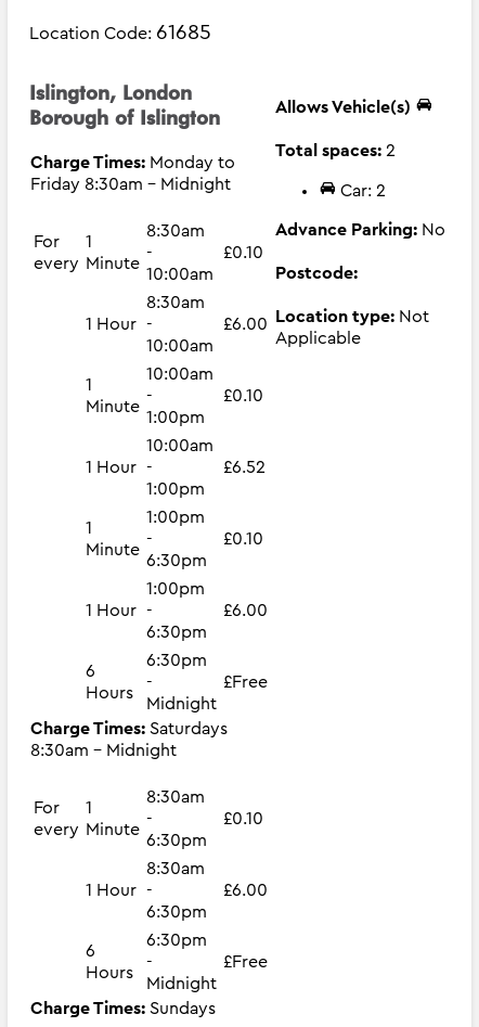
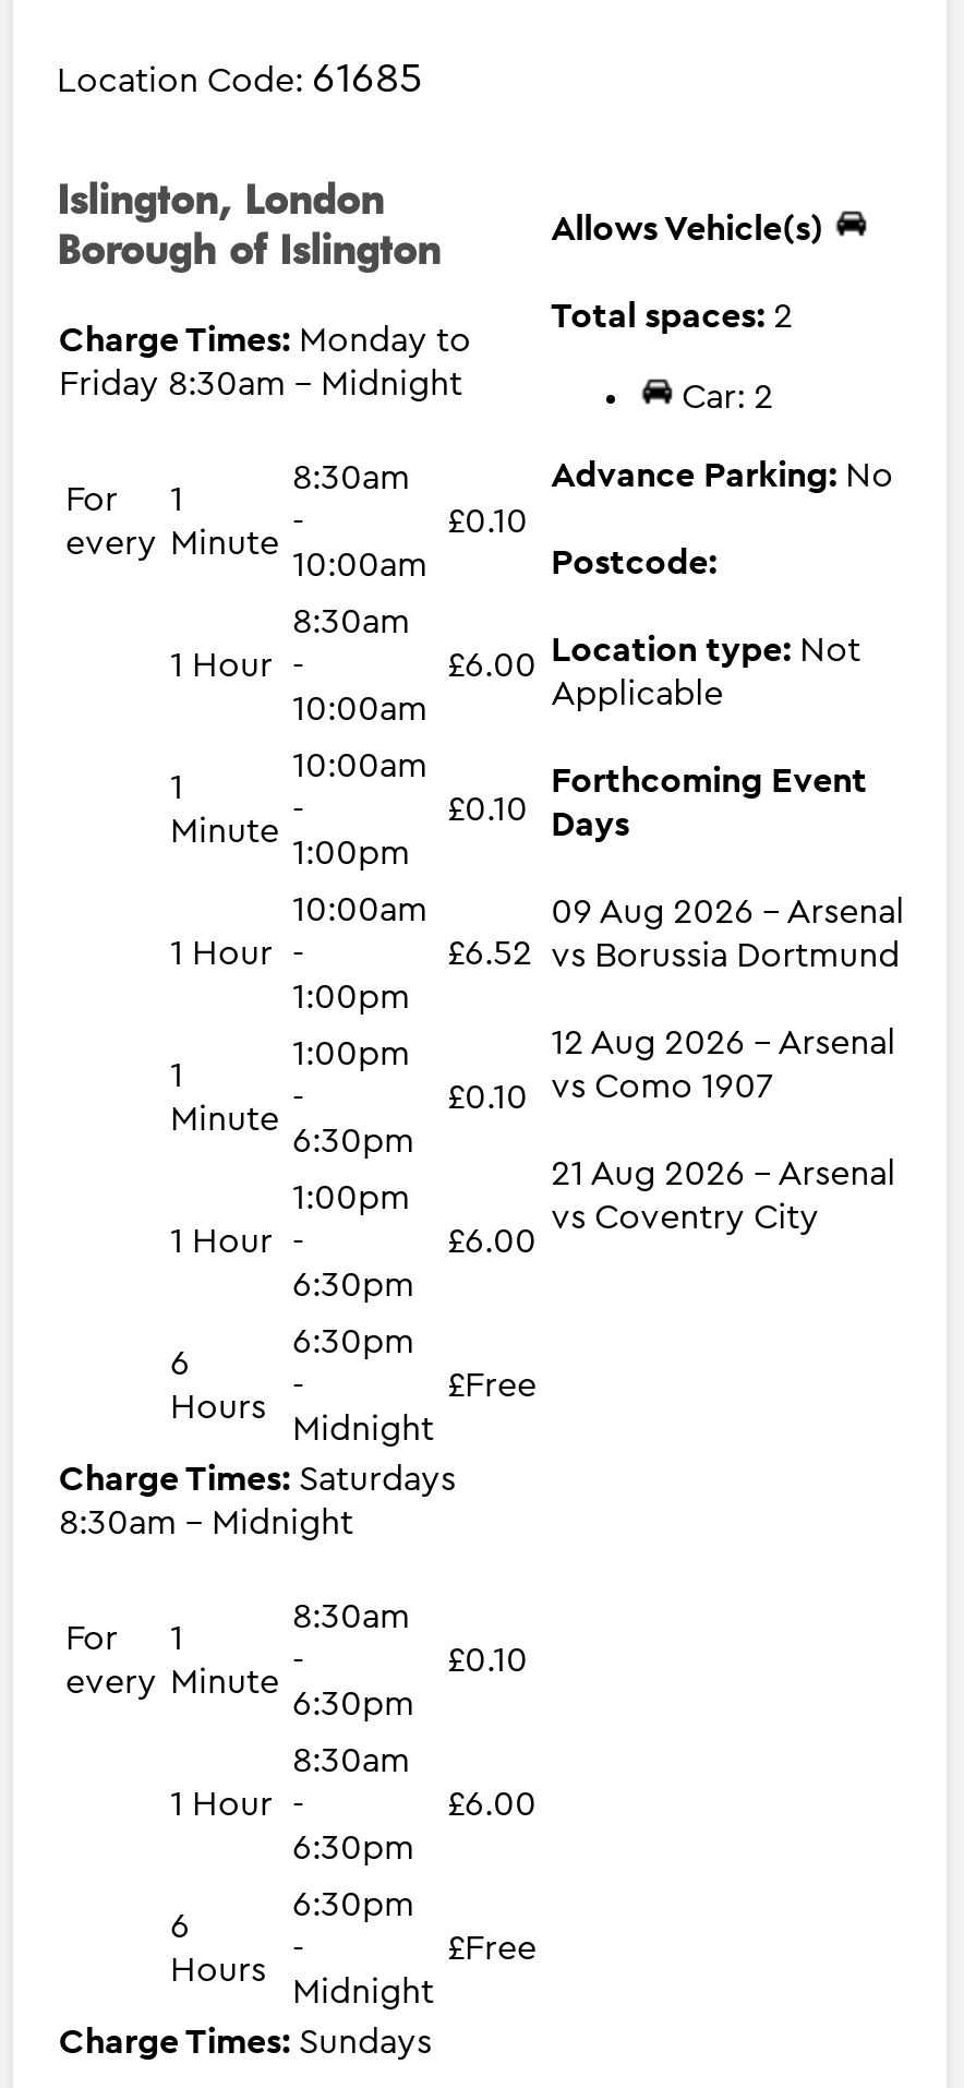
+ Forthcoming Event
+ Days
+ 09 Aug 2026 - Arsenal
+ vs Borussia Dortmund
+ 12 Aug 2026 - Arsenal
+ vs Como 1907
+ 21 Aug 2026 - Arsenal
+ vs Coventry City
